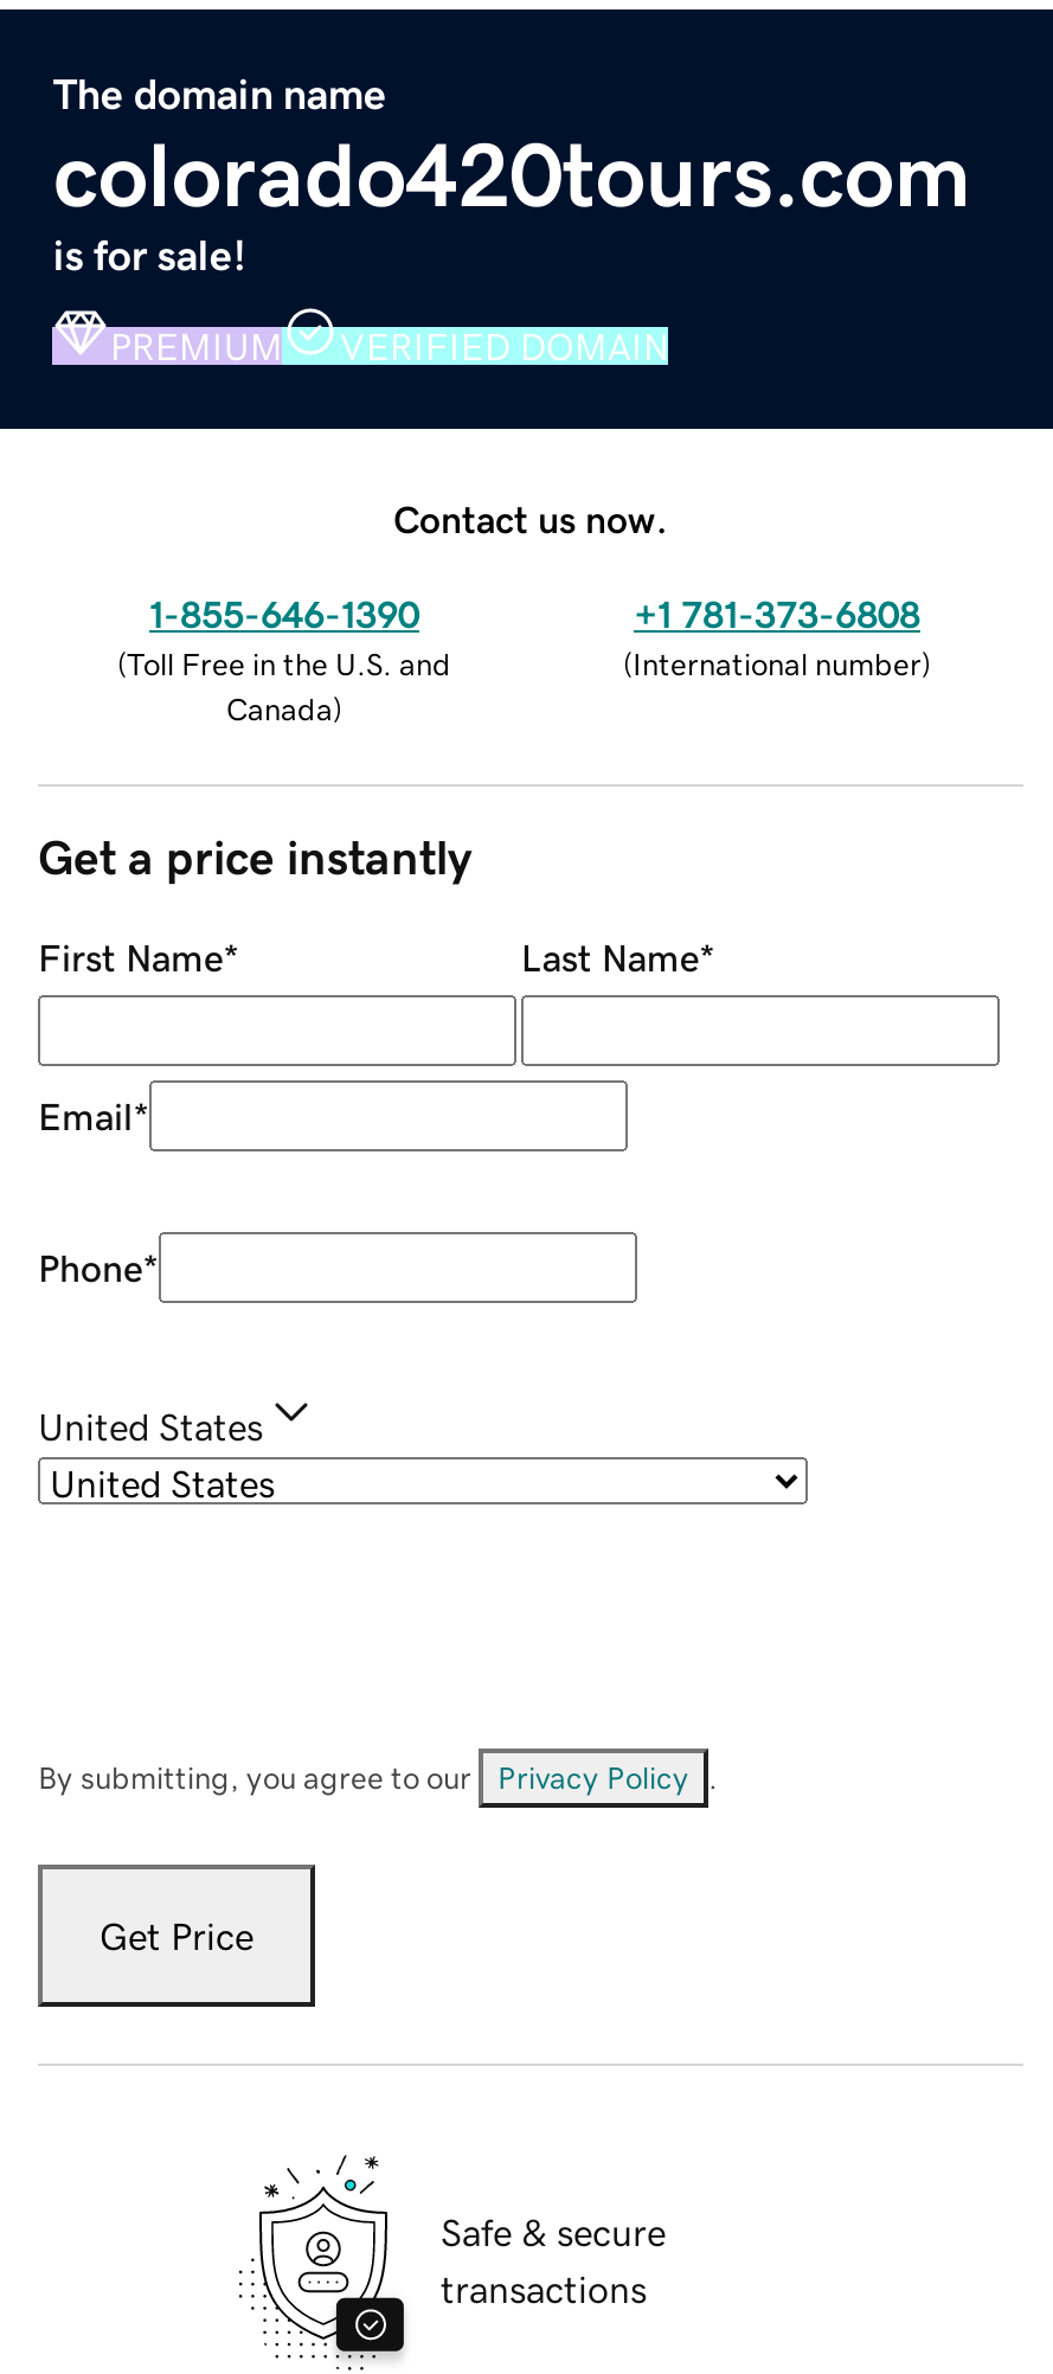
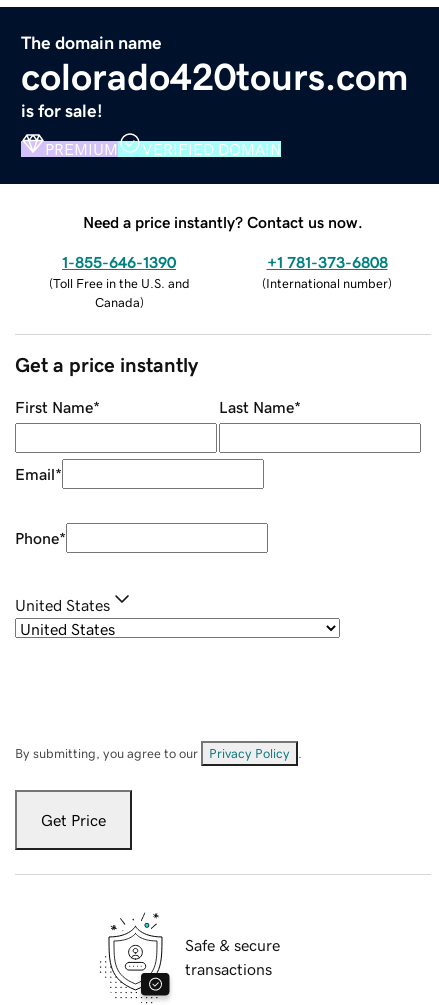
- Contact us now.
+ Need a price instantly? Contact us now.
